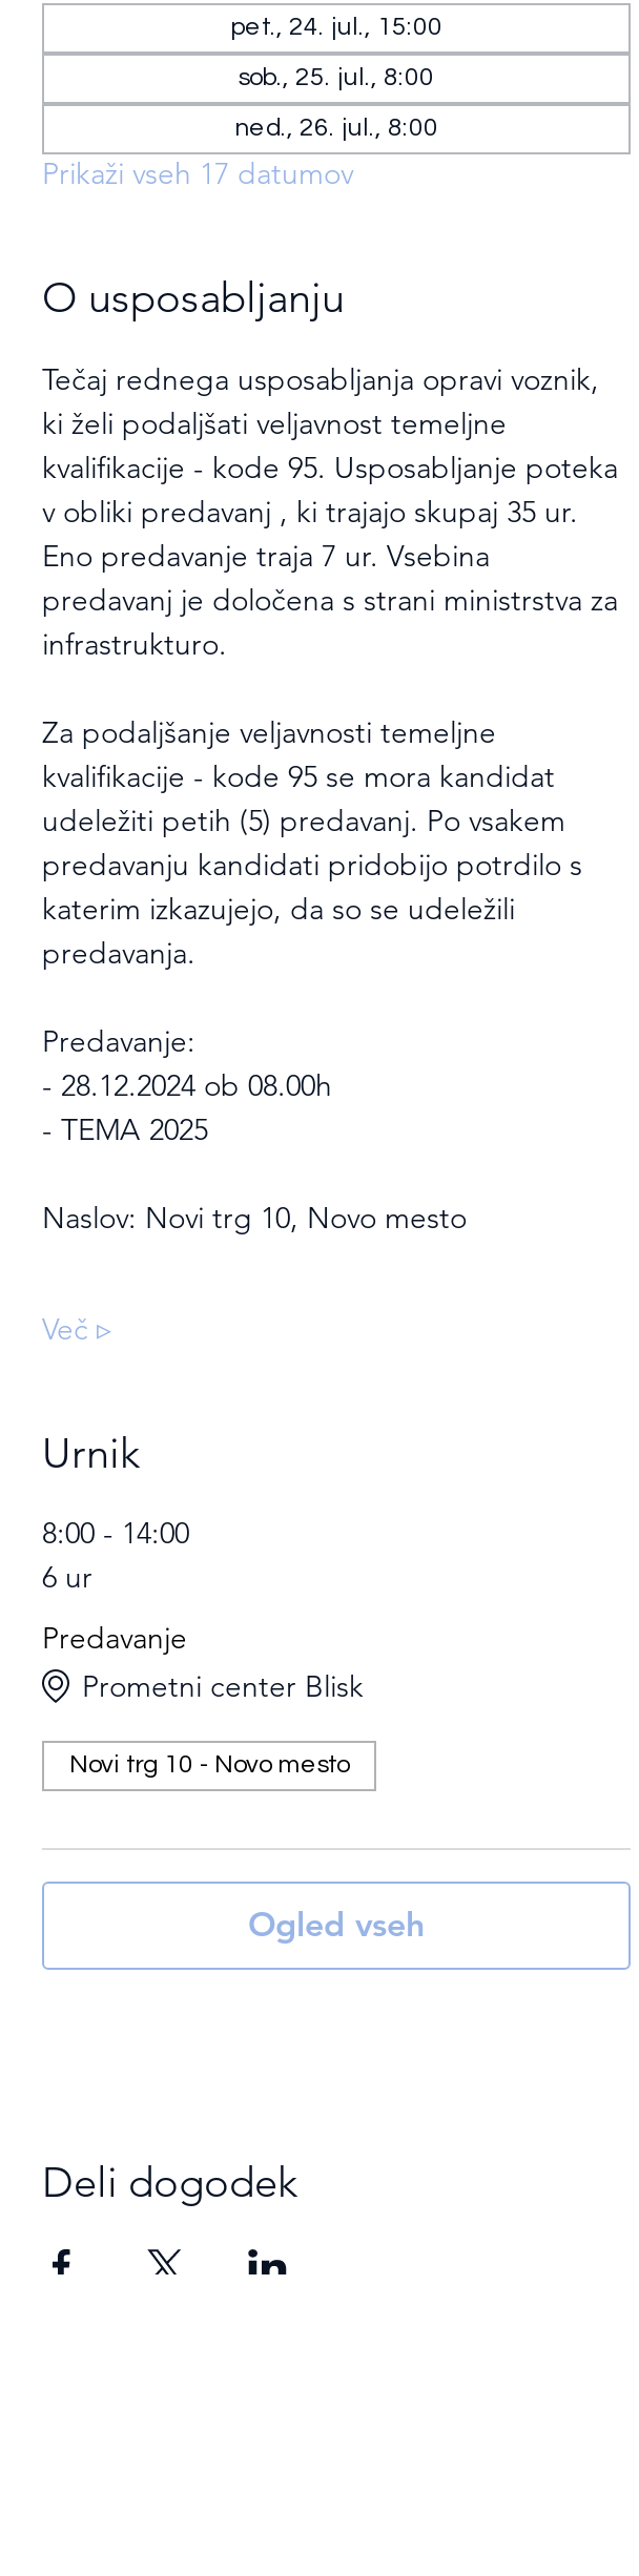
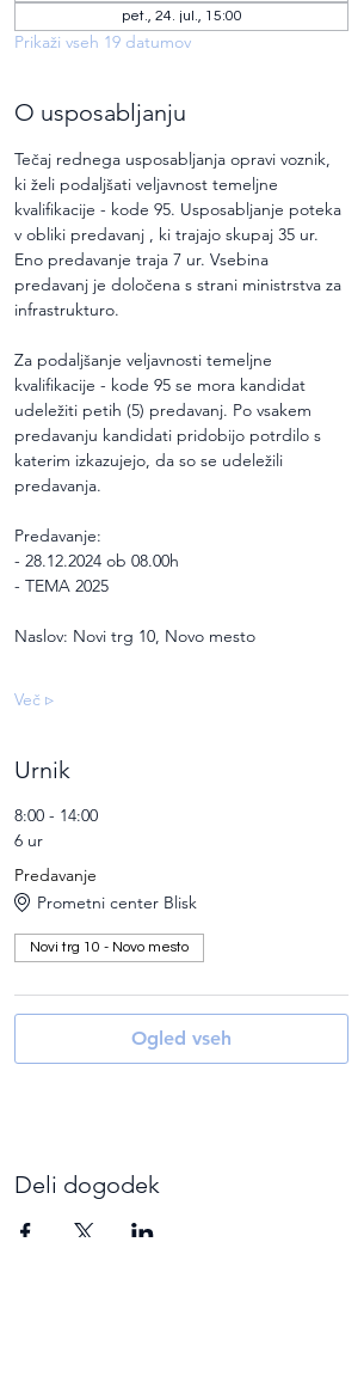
- sob., 25. jul., 8:00
- ned., 26. jul., 8:00
- Prikaži vseh 17 datumov
+ Prikaži vseh 19 datumov
